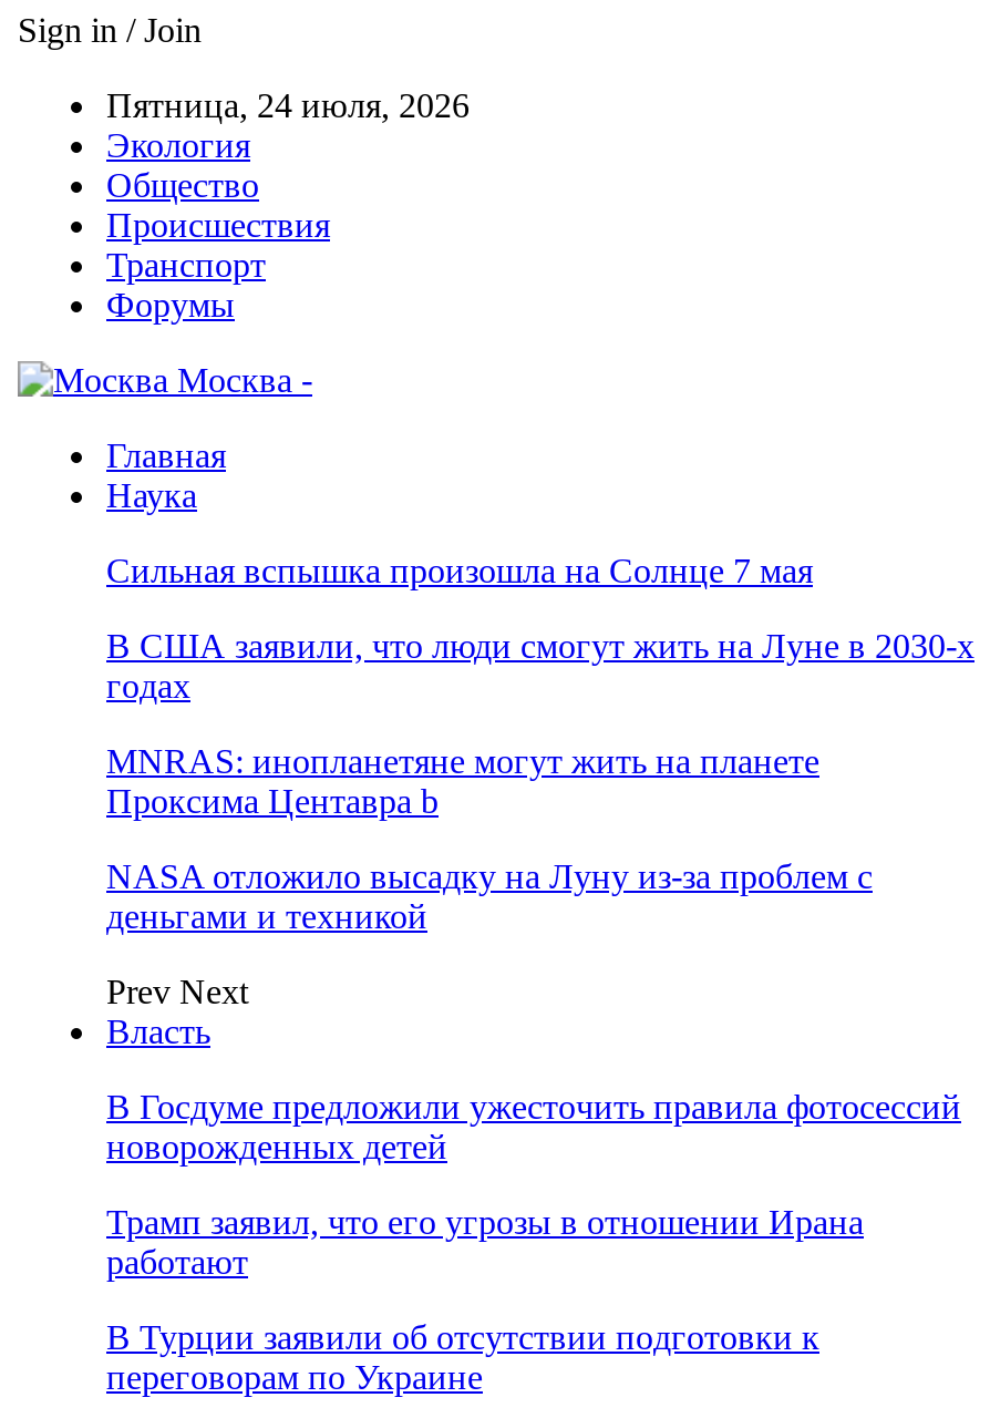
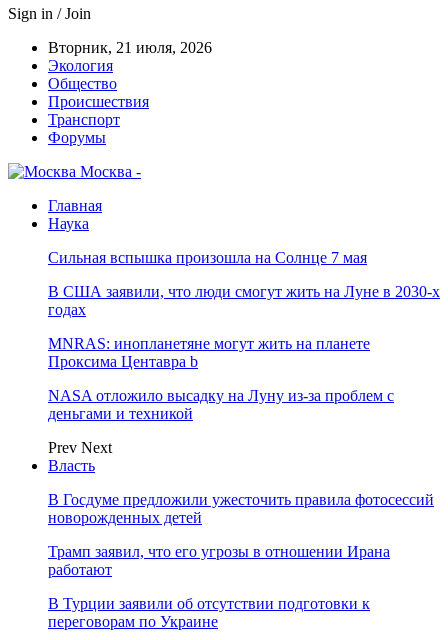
- Пятница, 24 июля, 2026
+ Вторник, 21 июля, 2026
